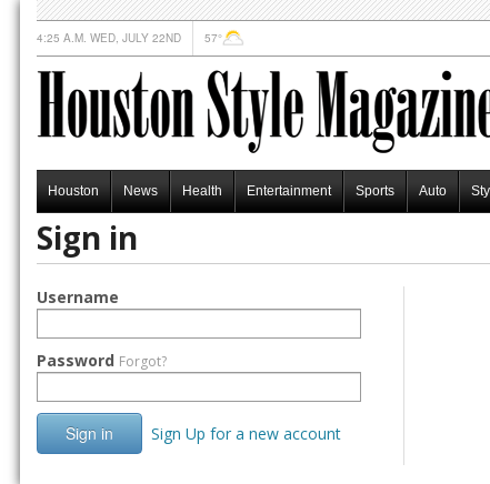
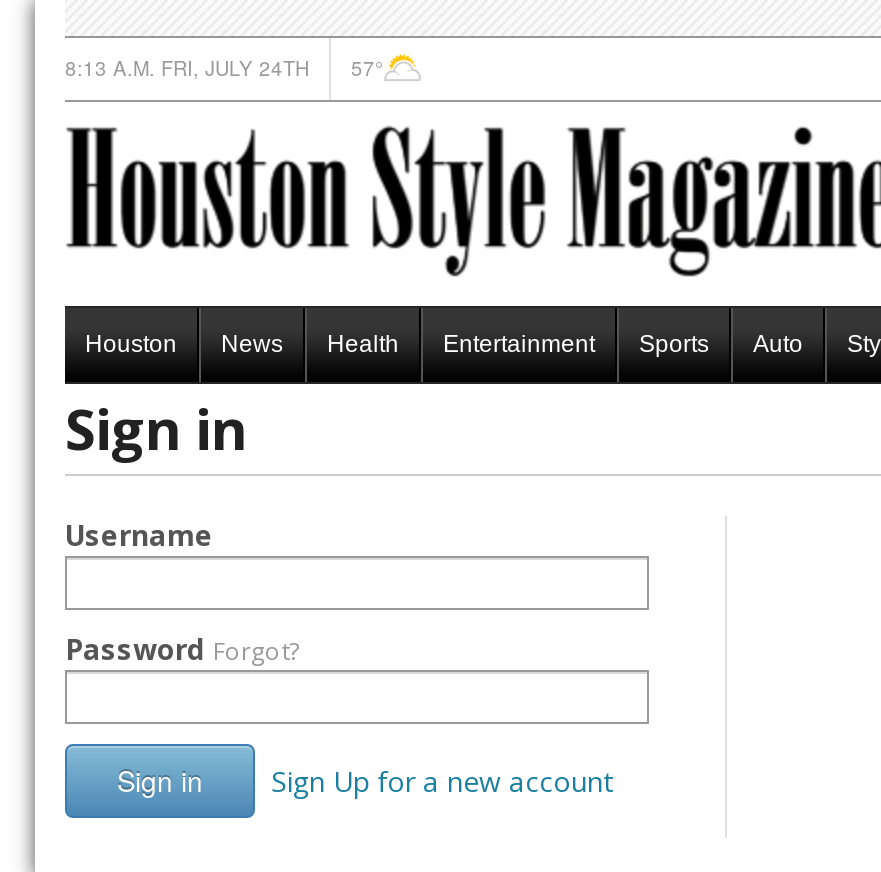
- 4:25 A.M. WED, JULY 22ND 57°
+ 8:13 A.M. FRI, JULY 24TH 57°
